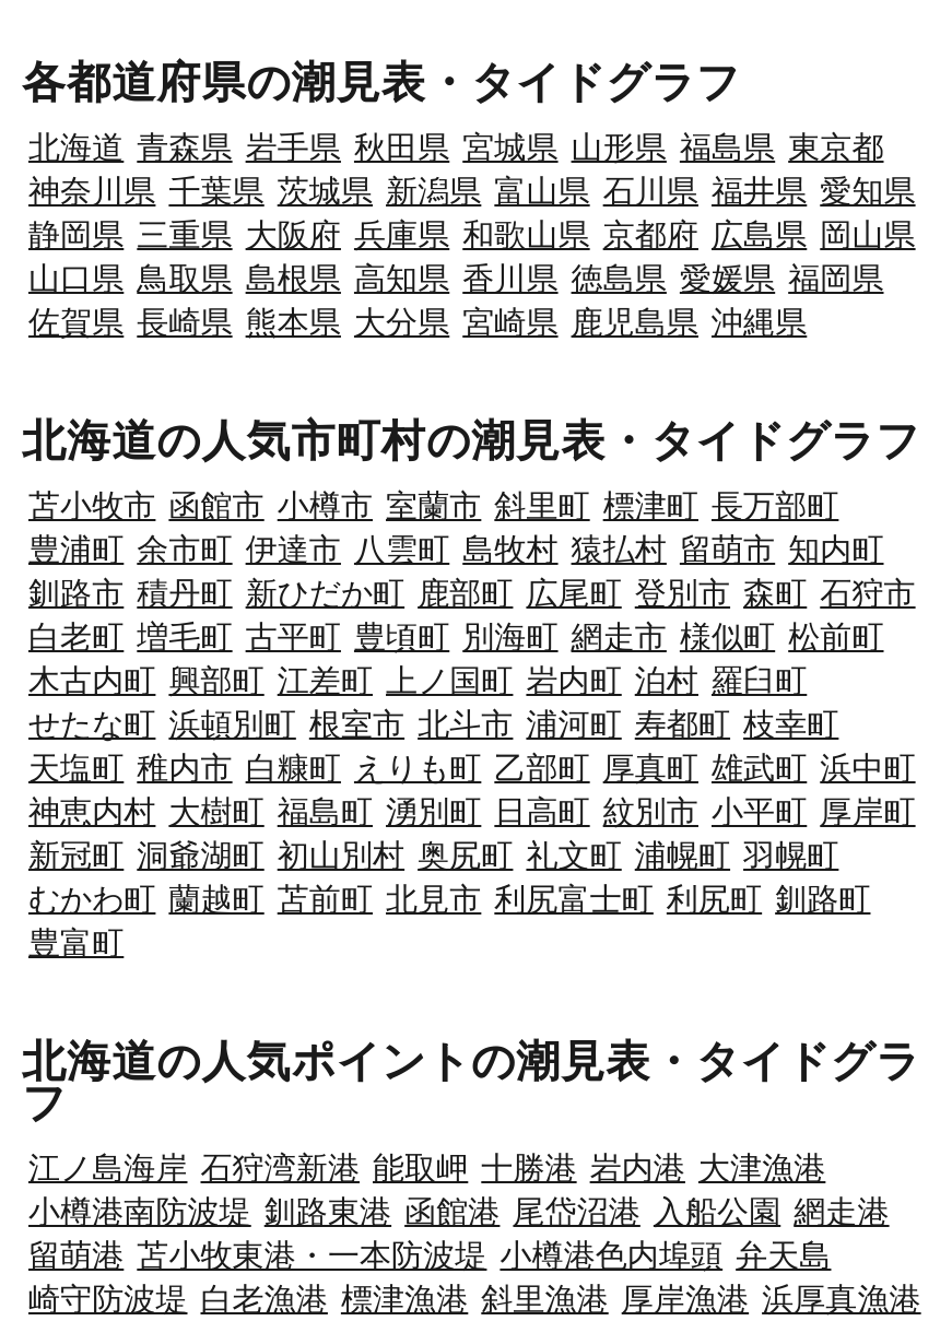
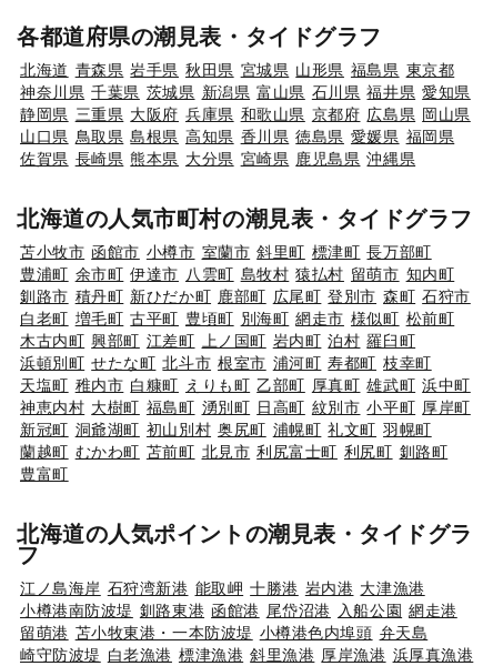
- せたな町 浜頓別町 根室市 北斗市 浦河町 寿都町 枝幸町
+ 浜頓別町 せたな町 北斗市 根室市 浦河町 寿都町 枝幸町

- 新冠町 洞爺湖町 初山別村 奥尻町 礼文町 浦幌町 羽幌町
+ 新冠町 洞爺湖町 初山別村 奥尻町 浦幌町 礼文町 羽幌町

- むかわ町 蘭越町 苫前町 北見市 利尻富士町 利尻町 釧路町
+ 蘭越町 むかわ町 苫前町 北見市 利尻富士町 利尻町 釧路町
